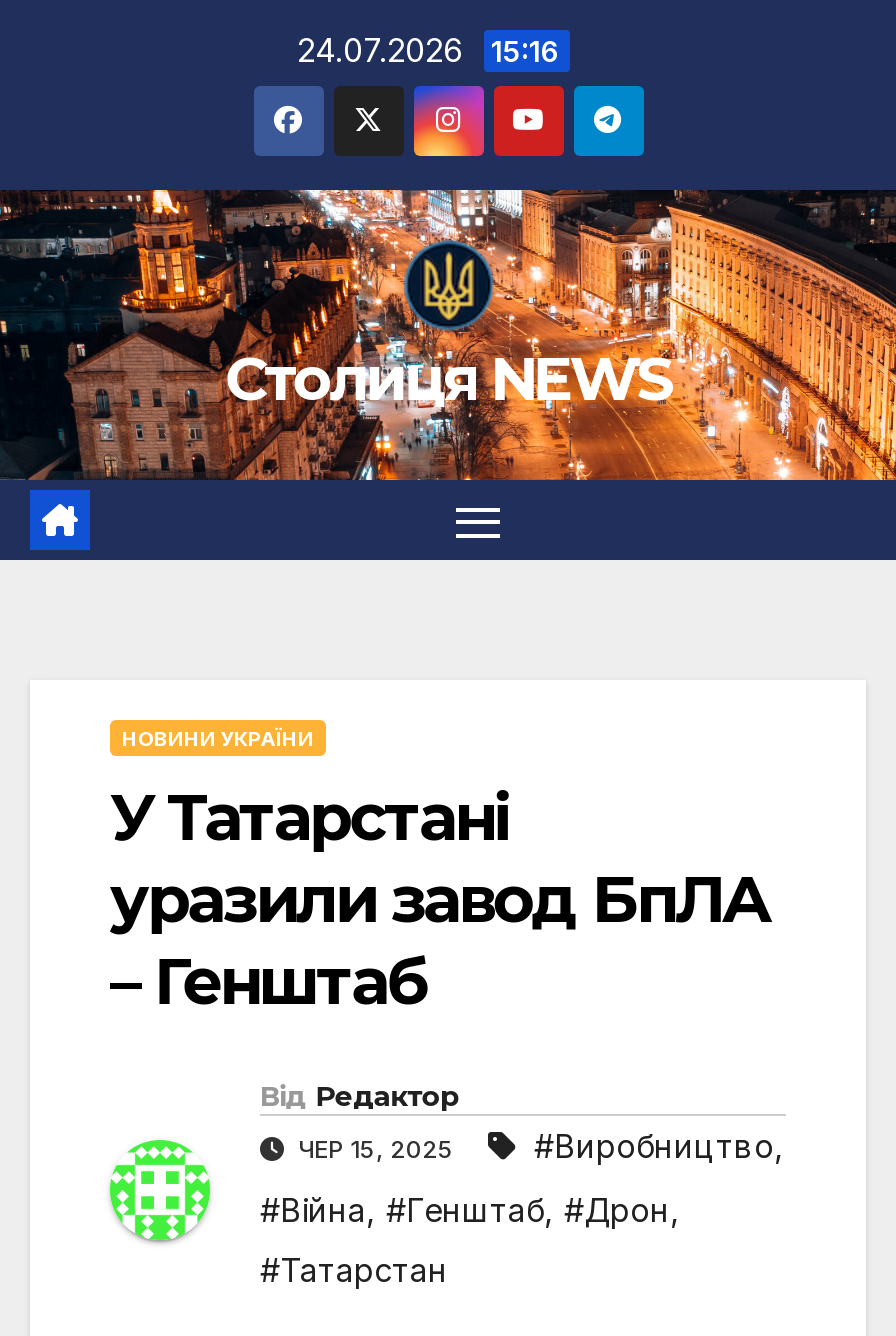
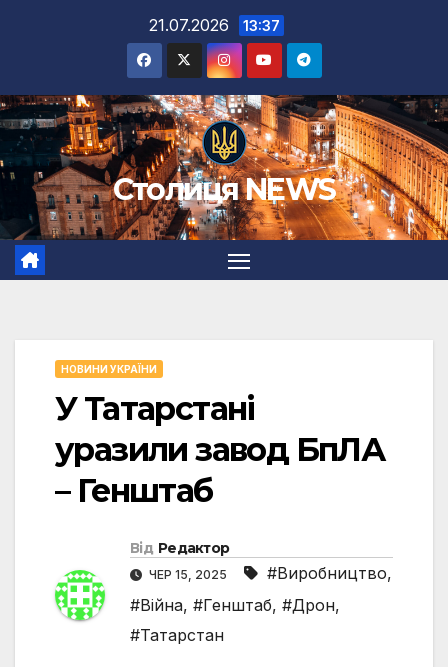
- 24.07.2026 15:16
+ 21.07.2026 13:37
